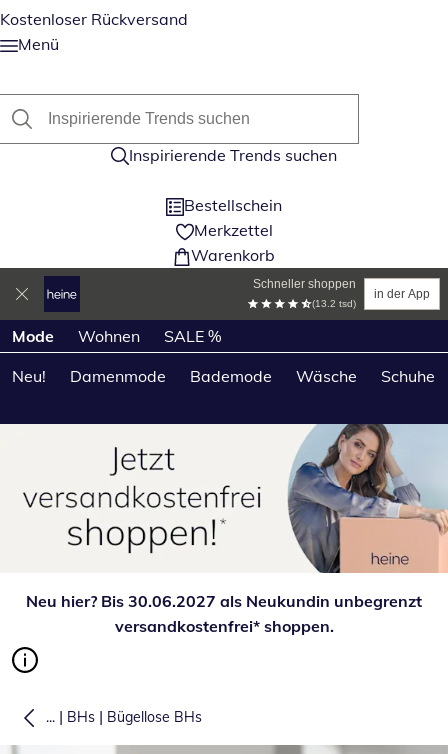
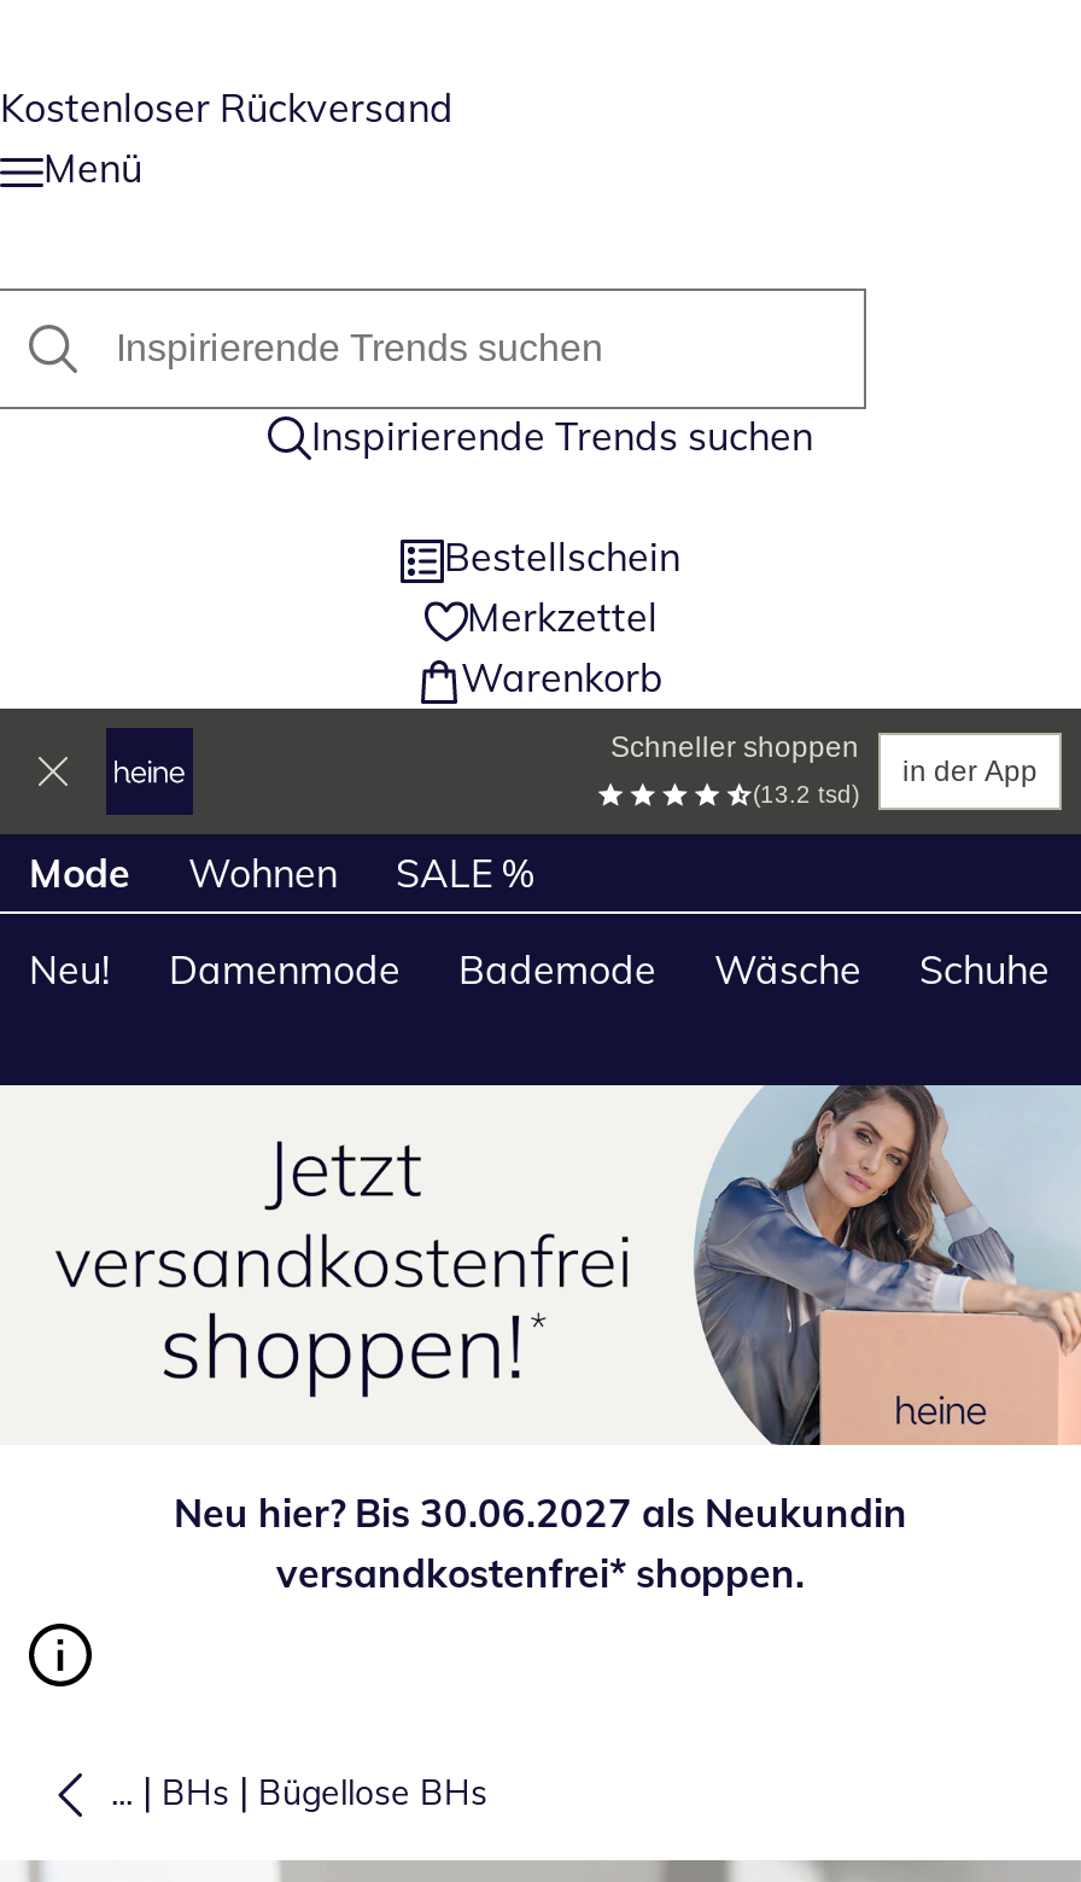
- Neu hier? Bis 30.06.2027 als Neukundin unbegrenzt
+ Neu hier? Bis 30.06.2027 als Neukundin
